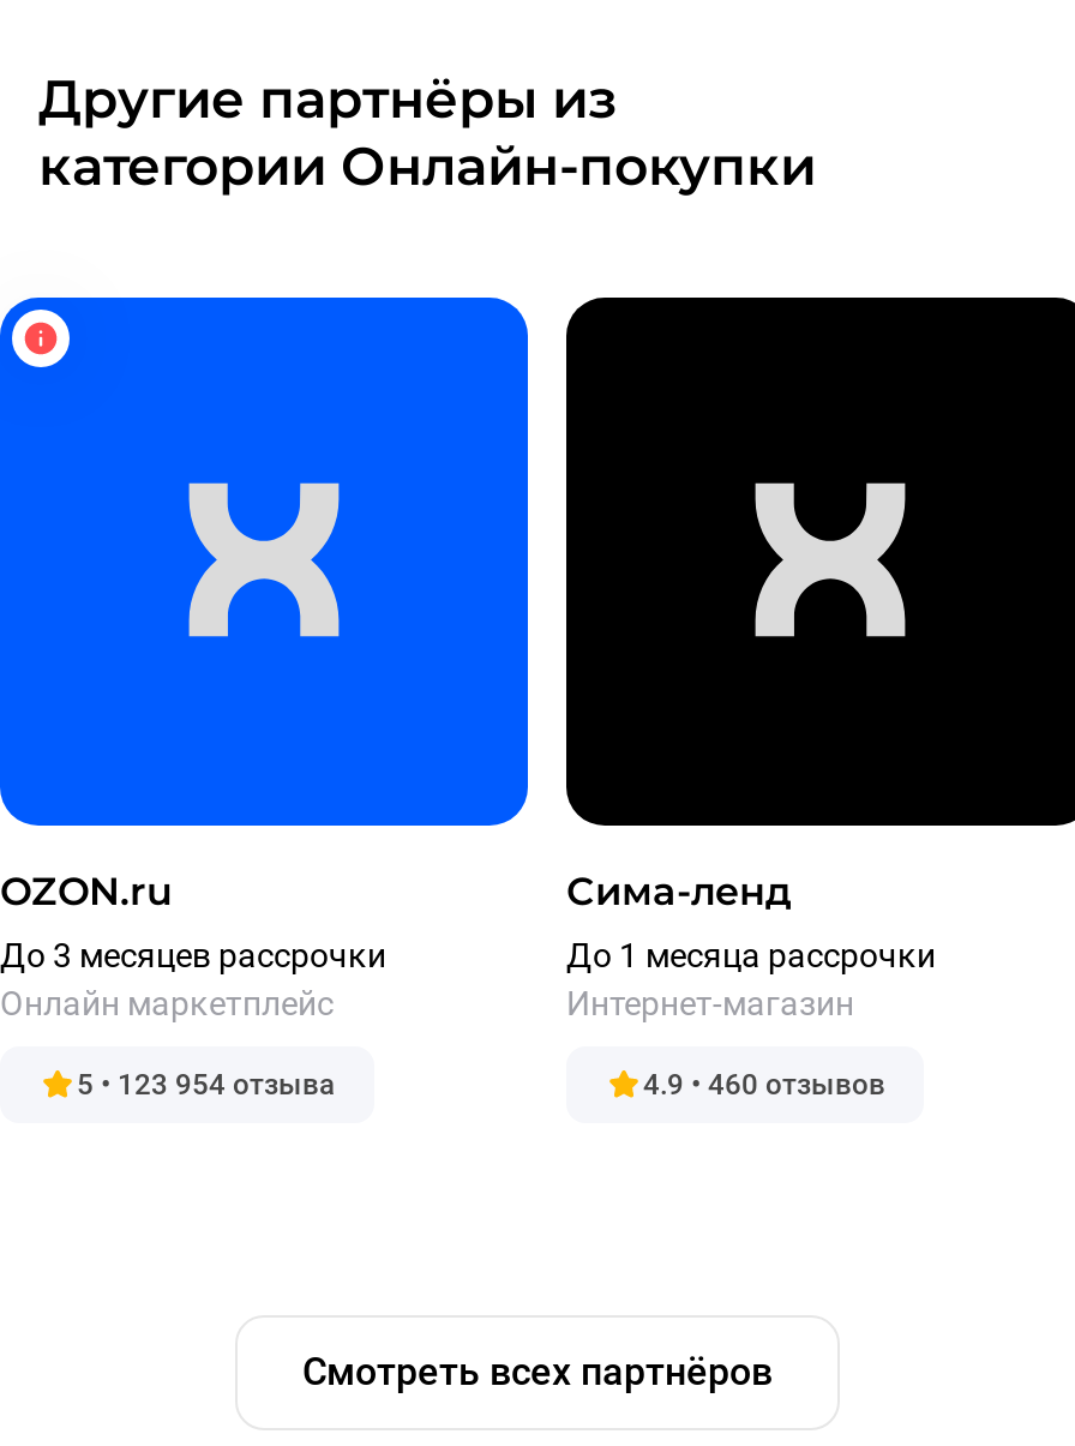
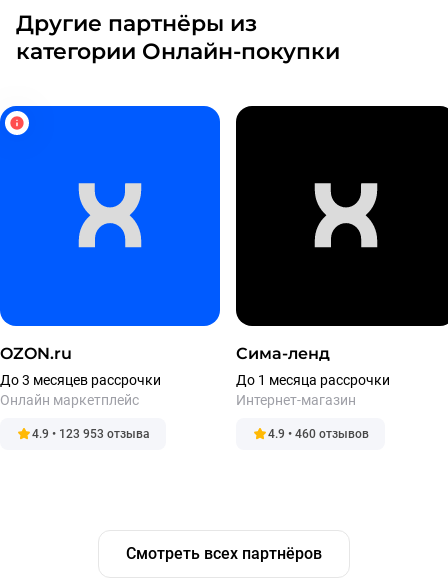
- 5 • 123 954 отзыва
+ 4.9 • 123 953 отзыва
